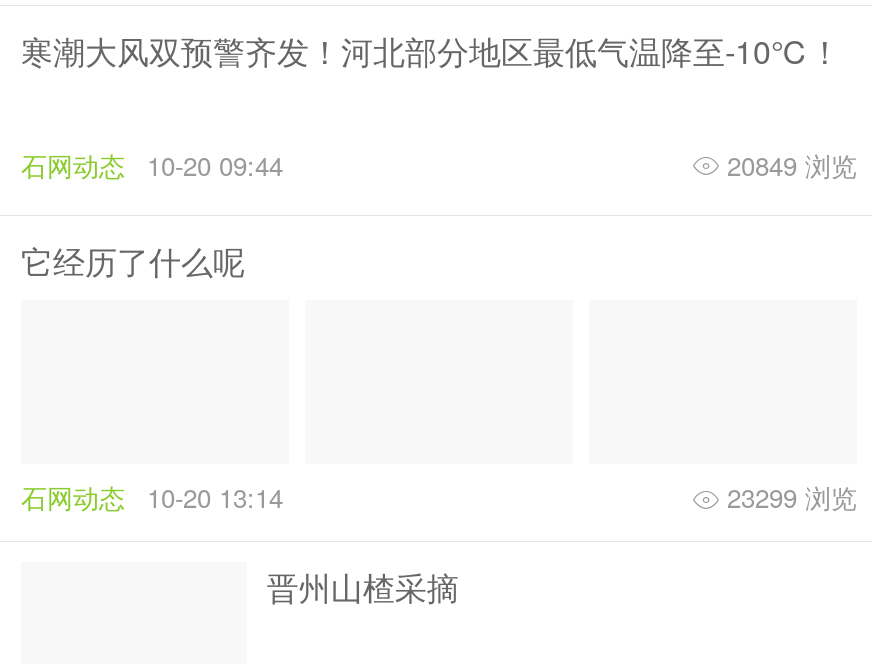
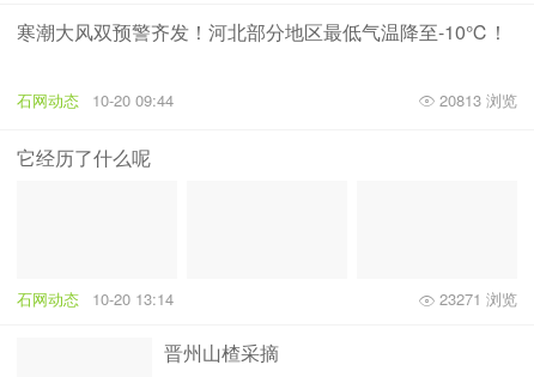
- 20849 浏览
+ 20813 浏览

- 23299 浏览
+ 23271 浏览
